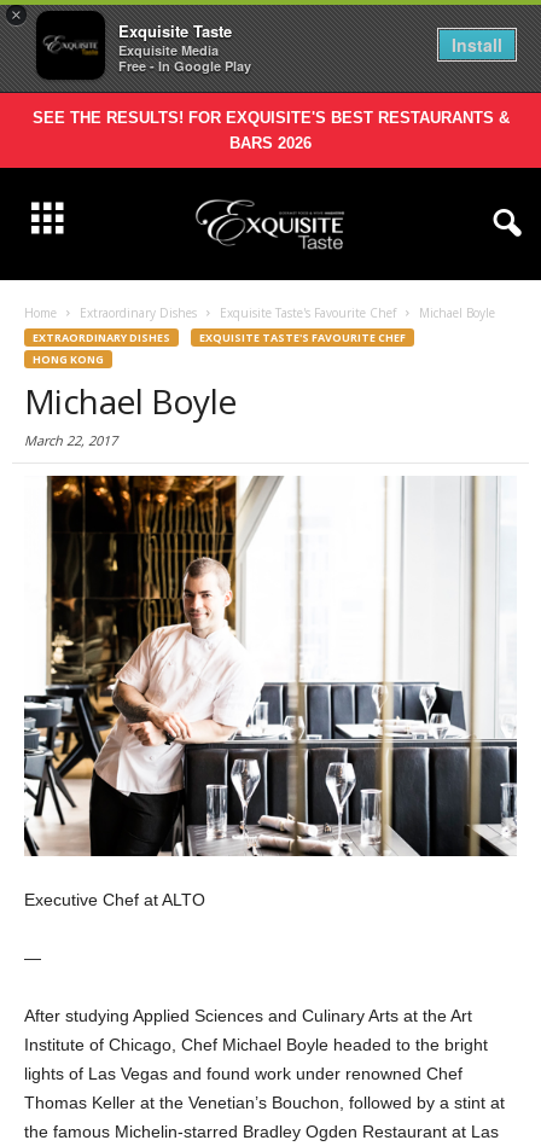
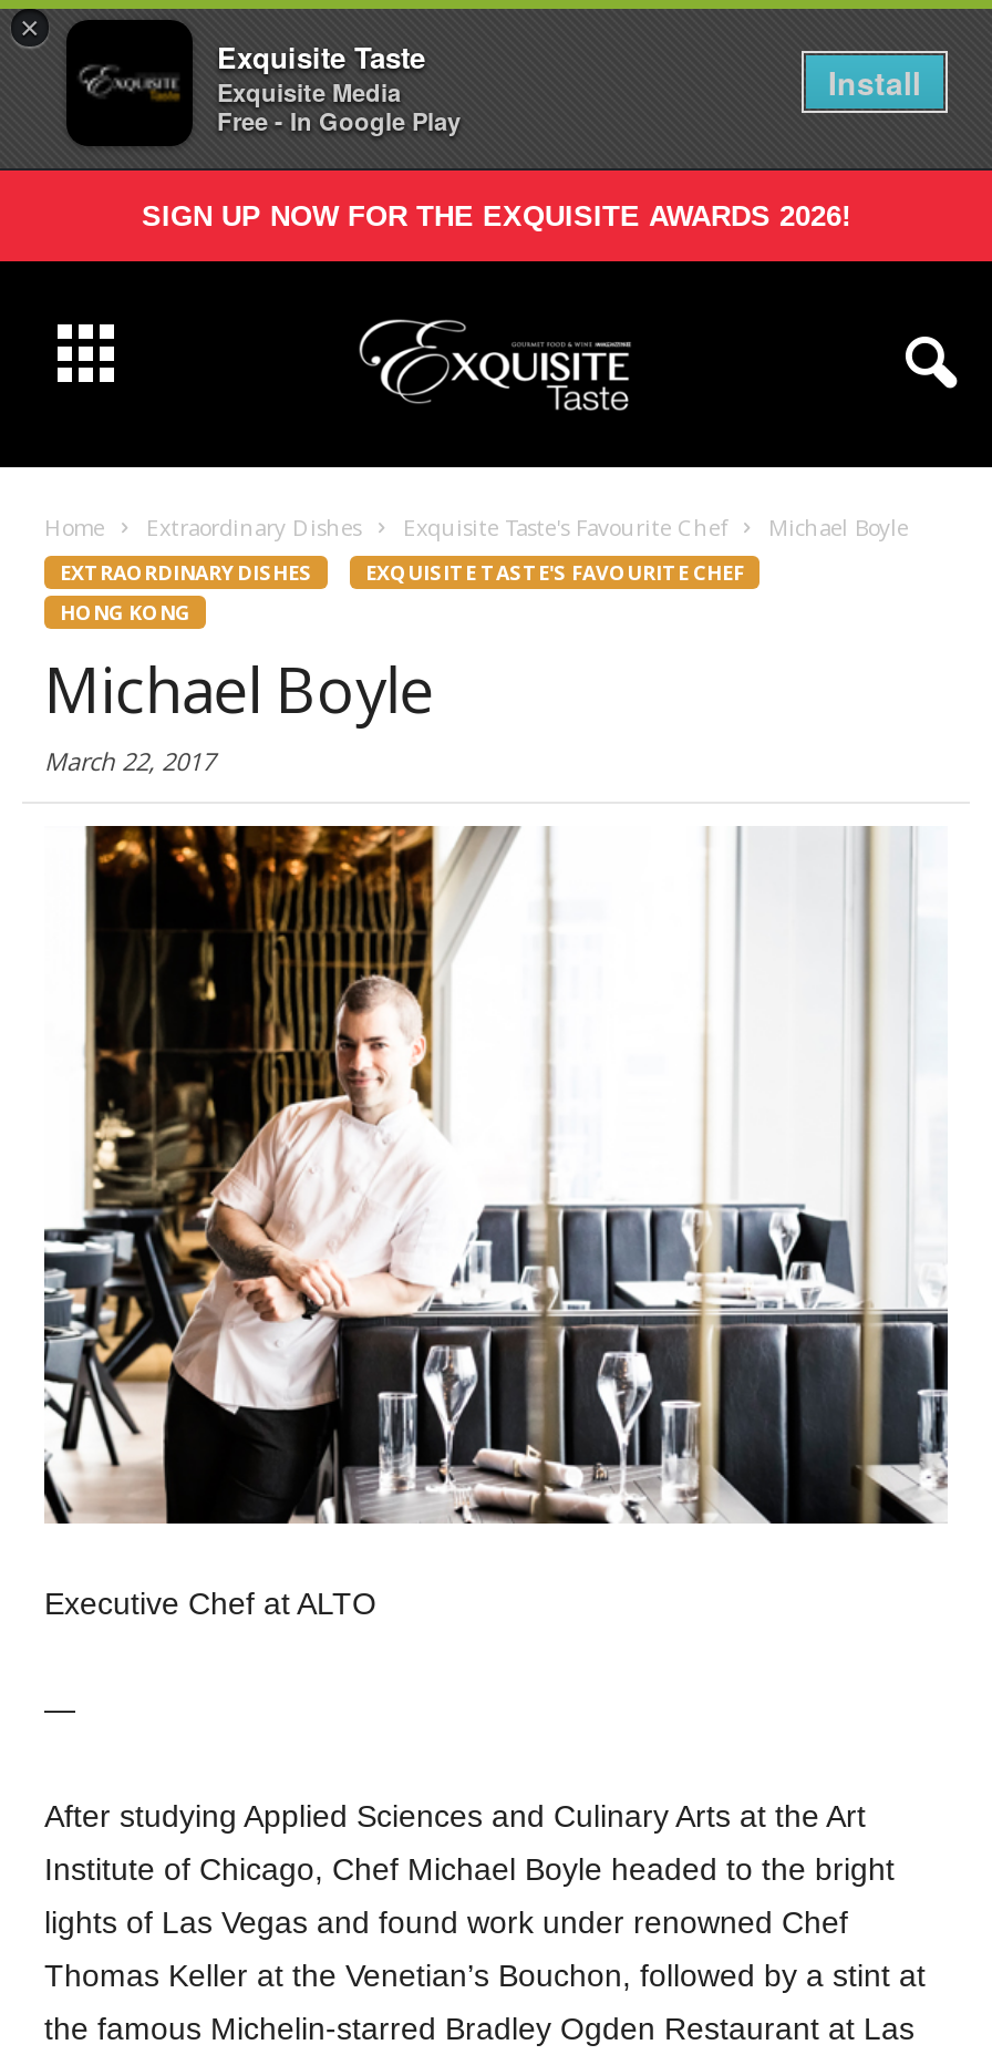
- SEE THE RESULTS! FOR EXQUISITE'S BEST RESTAURANTS &
- BARS 2026
+ SIGN UP NOW FOR THE EXQUISITE AWARDS 2026!
